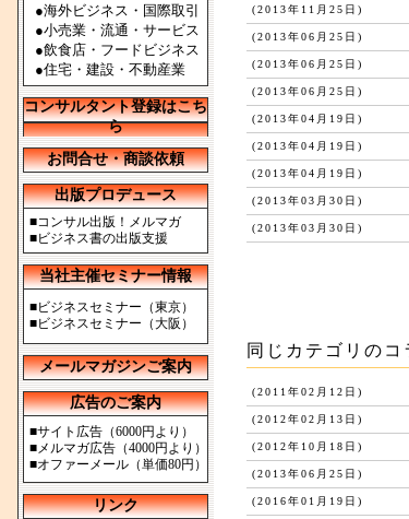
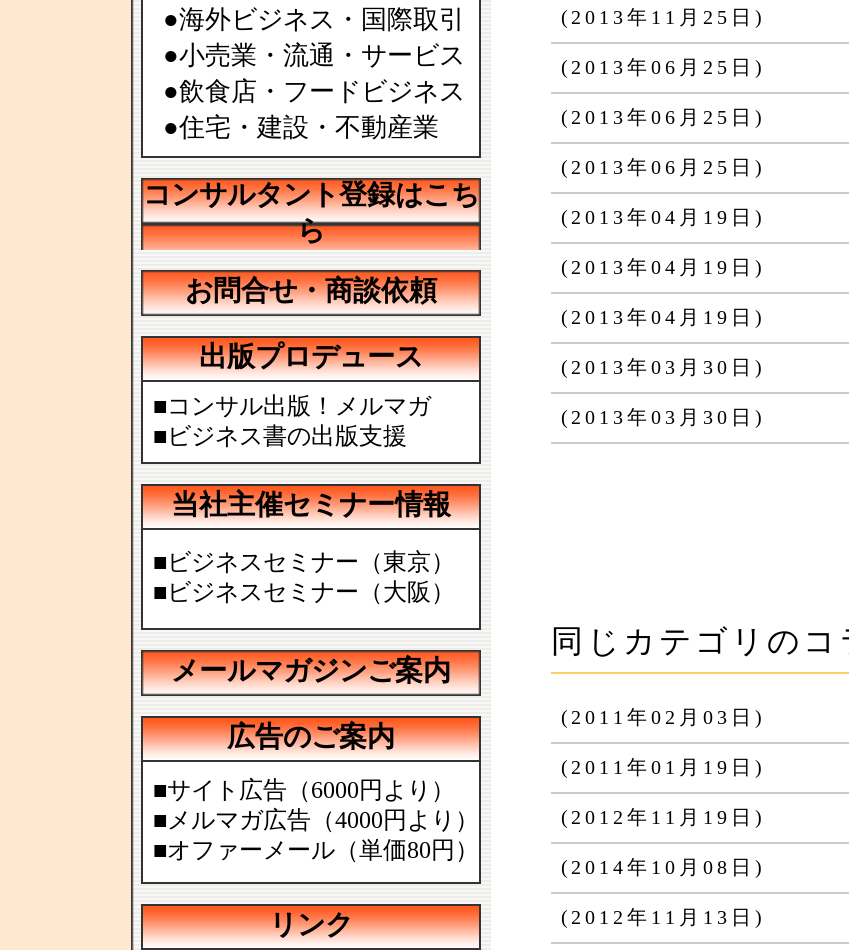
- (2011年02月12日)
+ (2011年02月03日)

- (2012年02月13日)
+ (2011年01月19日)

- (2012年10月18日)
+ (2012年11月19日)

- (2013年06月25日)
+ (2014年10月08日)

- (2016年01月19日)
+ (2012年11月13日)
